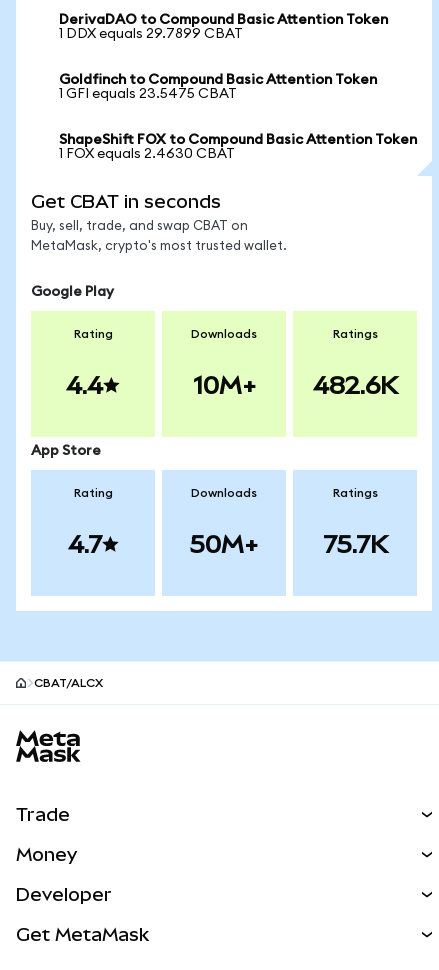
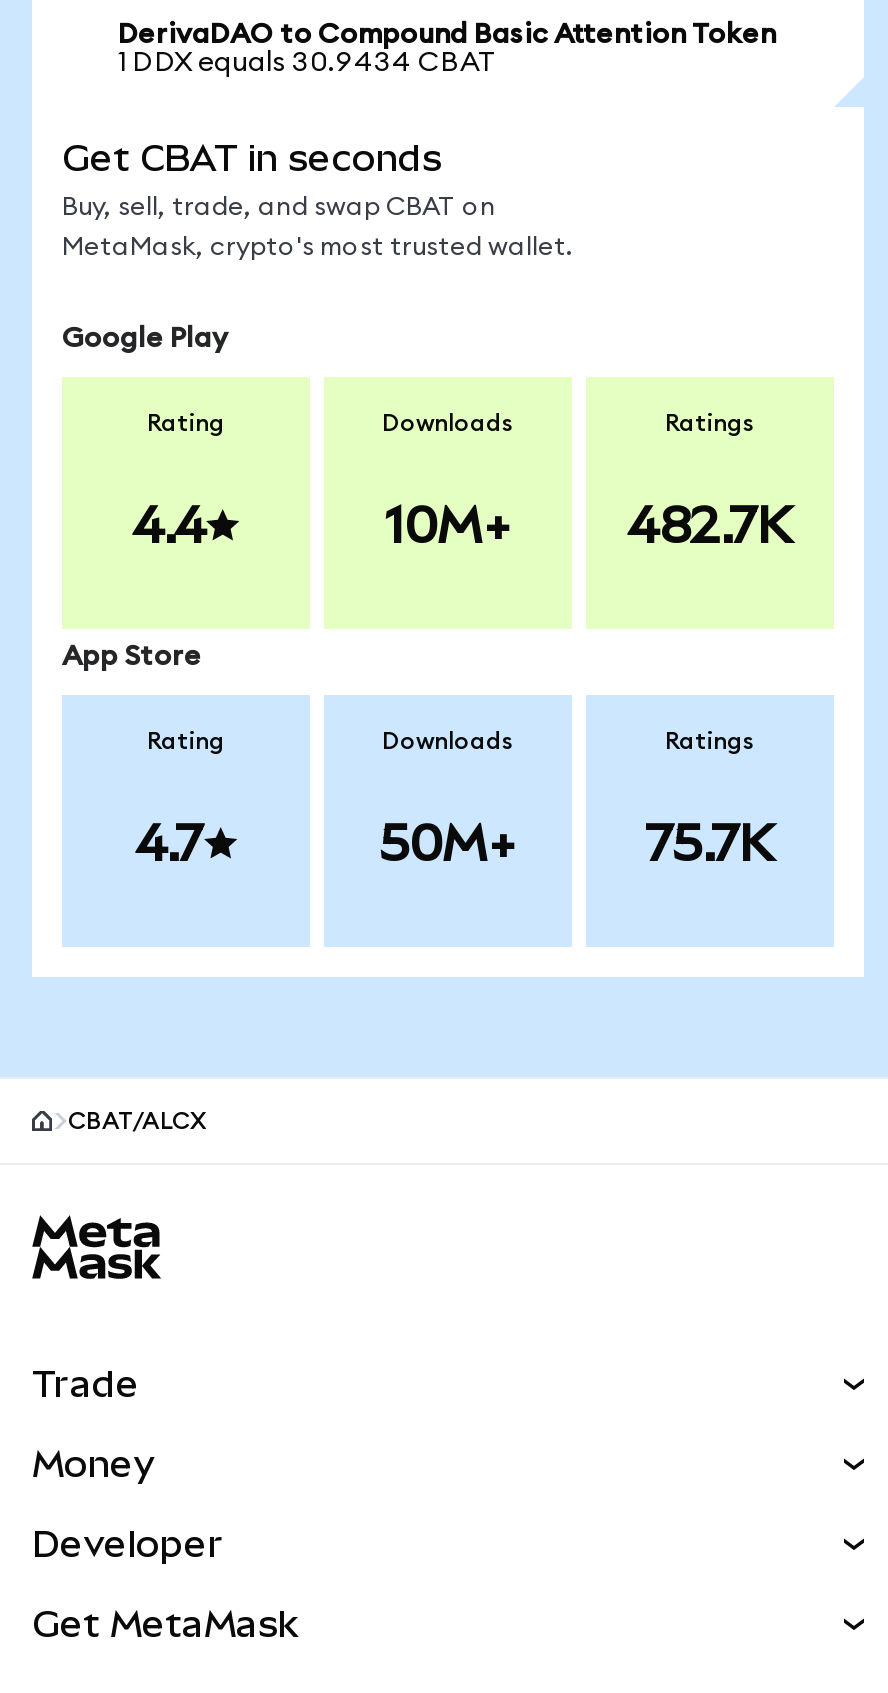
- 1 DDX equals 29.7899 CBAT
- Goldfinch to Compound Basic Attention Token
- 1 GFI equals 23.5475 CBAT
- ShapeShift FOX to Compound Basic Attention Token
- 1 FOX equals 2.4630 CBAT
+ 1 DDX equals 30.9434 CBAT

- 482.6K
+ 482.7K
